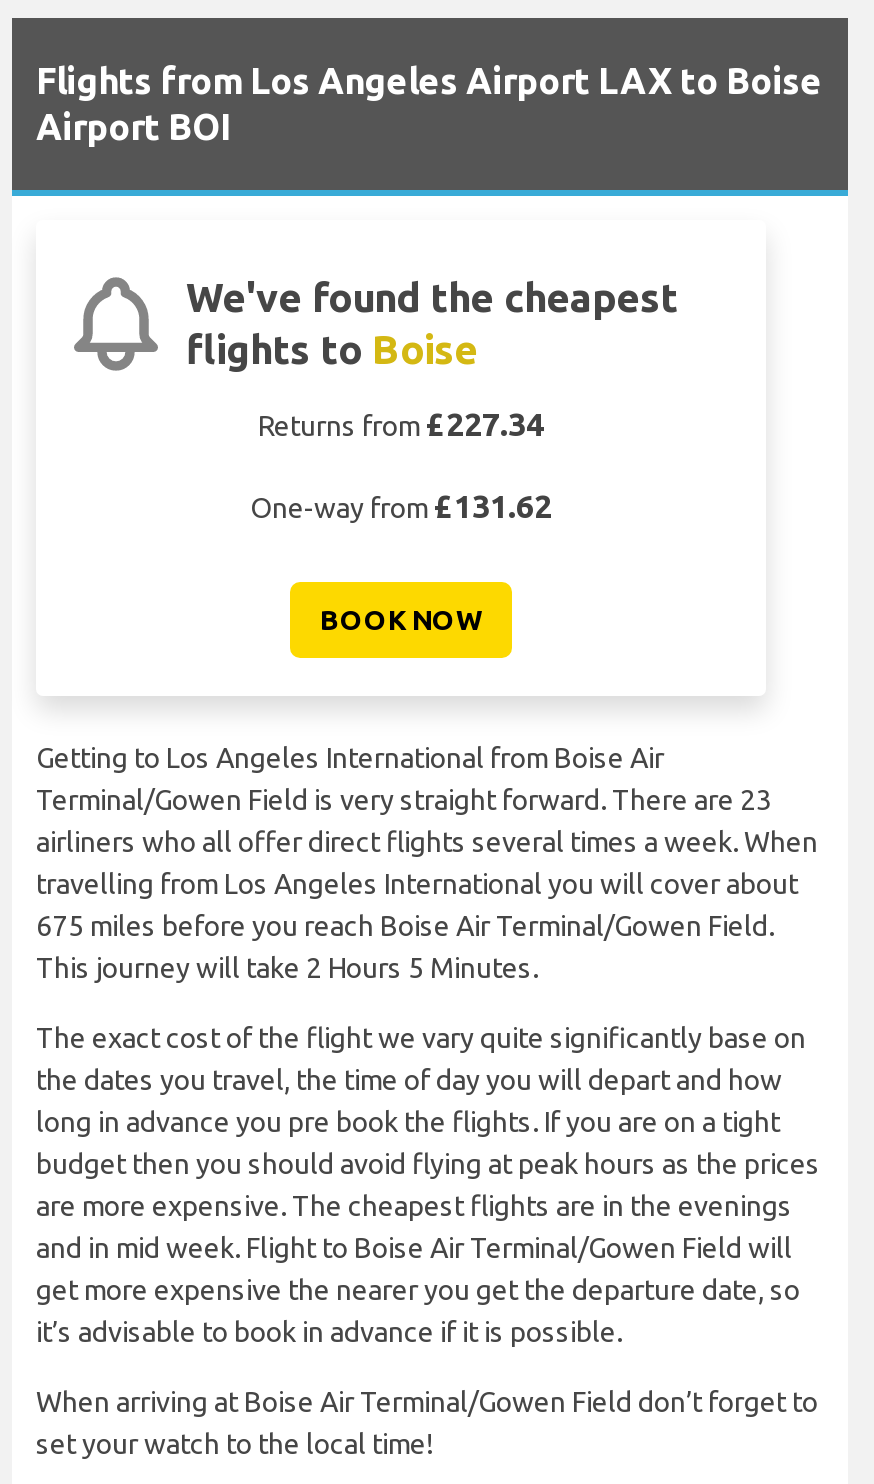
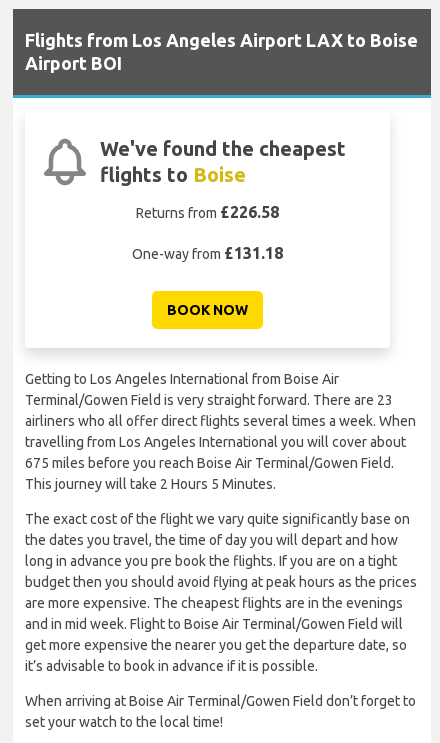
- Returns from £227.34
+ Returns from £226.58

- One-way from £131.62
+ One-way from £131.18
